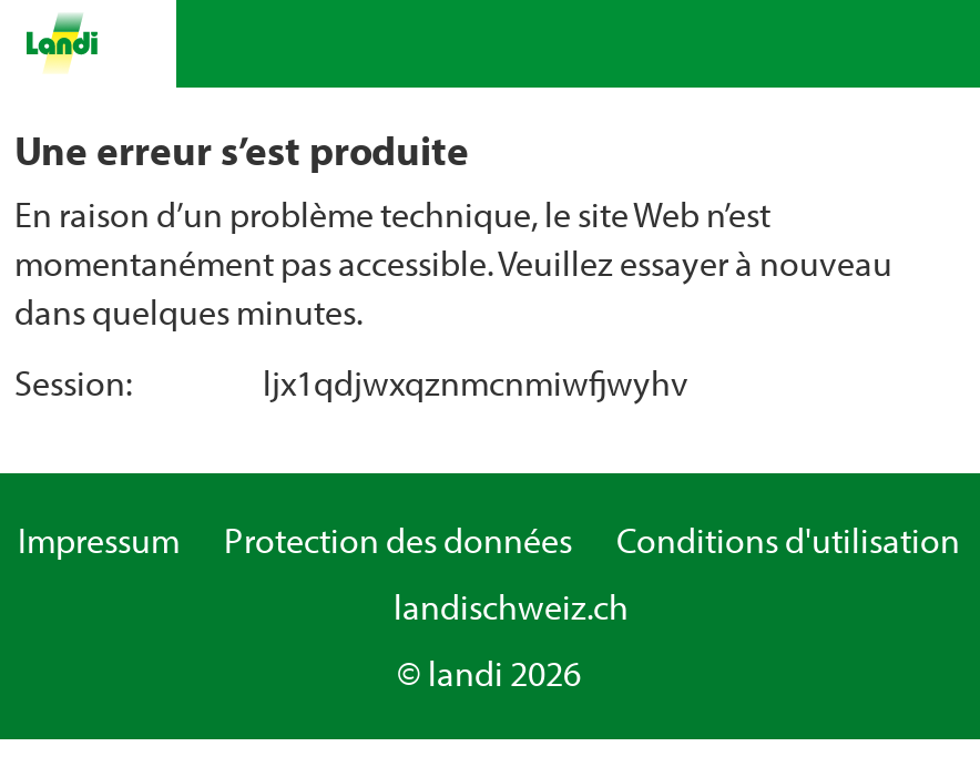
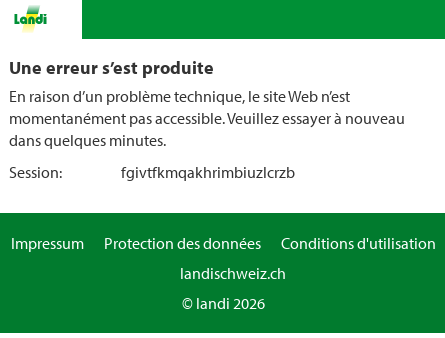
- ljx1qdjwxqznmcnmiwfjwyhv
+ fgivtfkmqakhrimbiuzlcrzb
